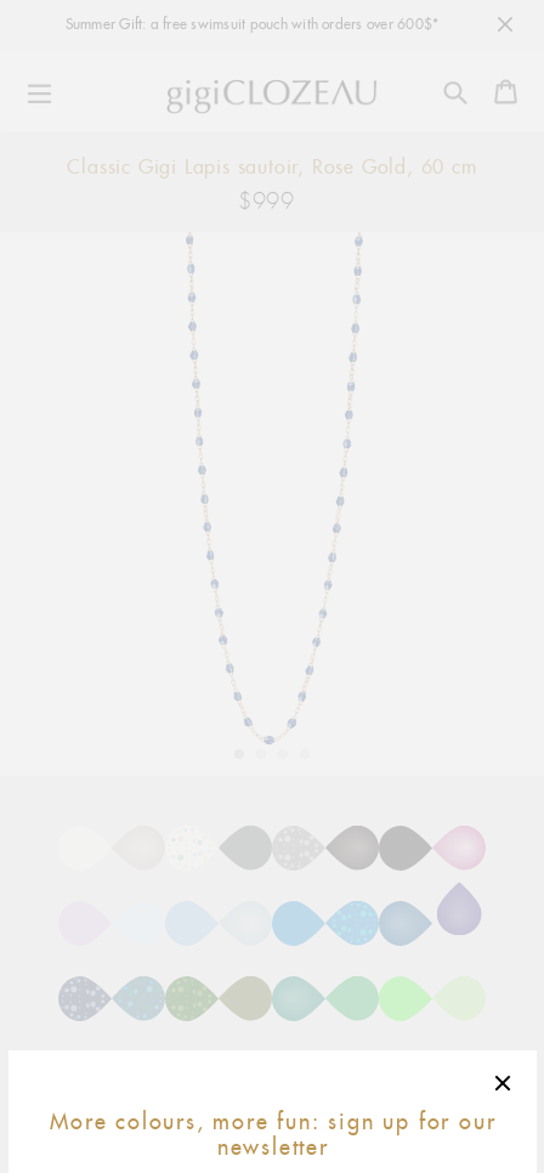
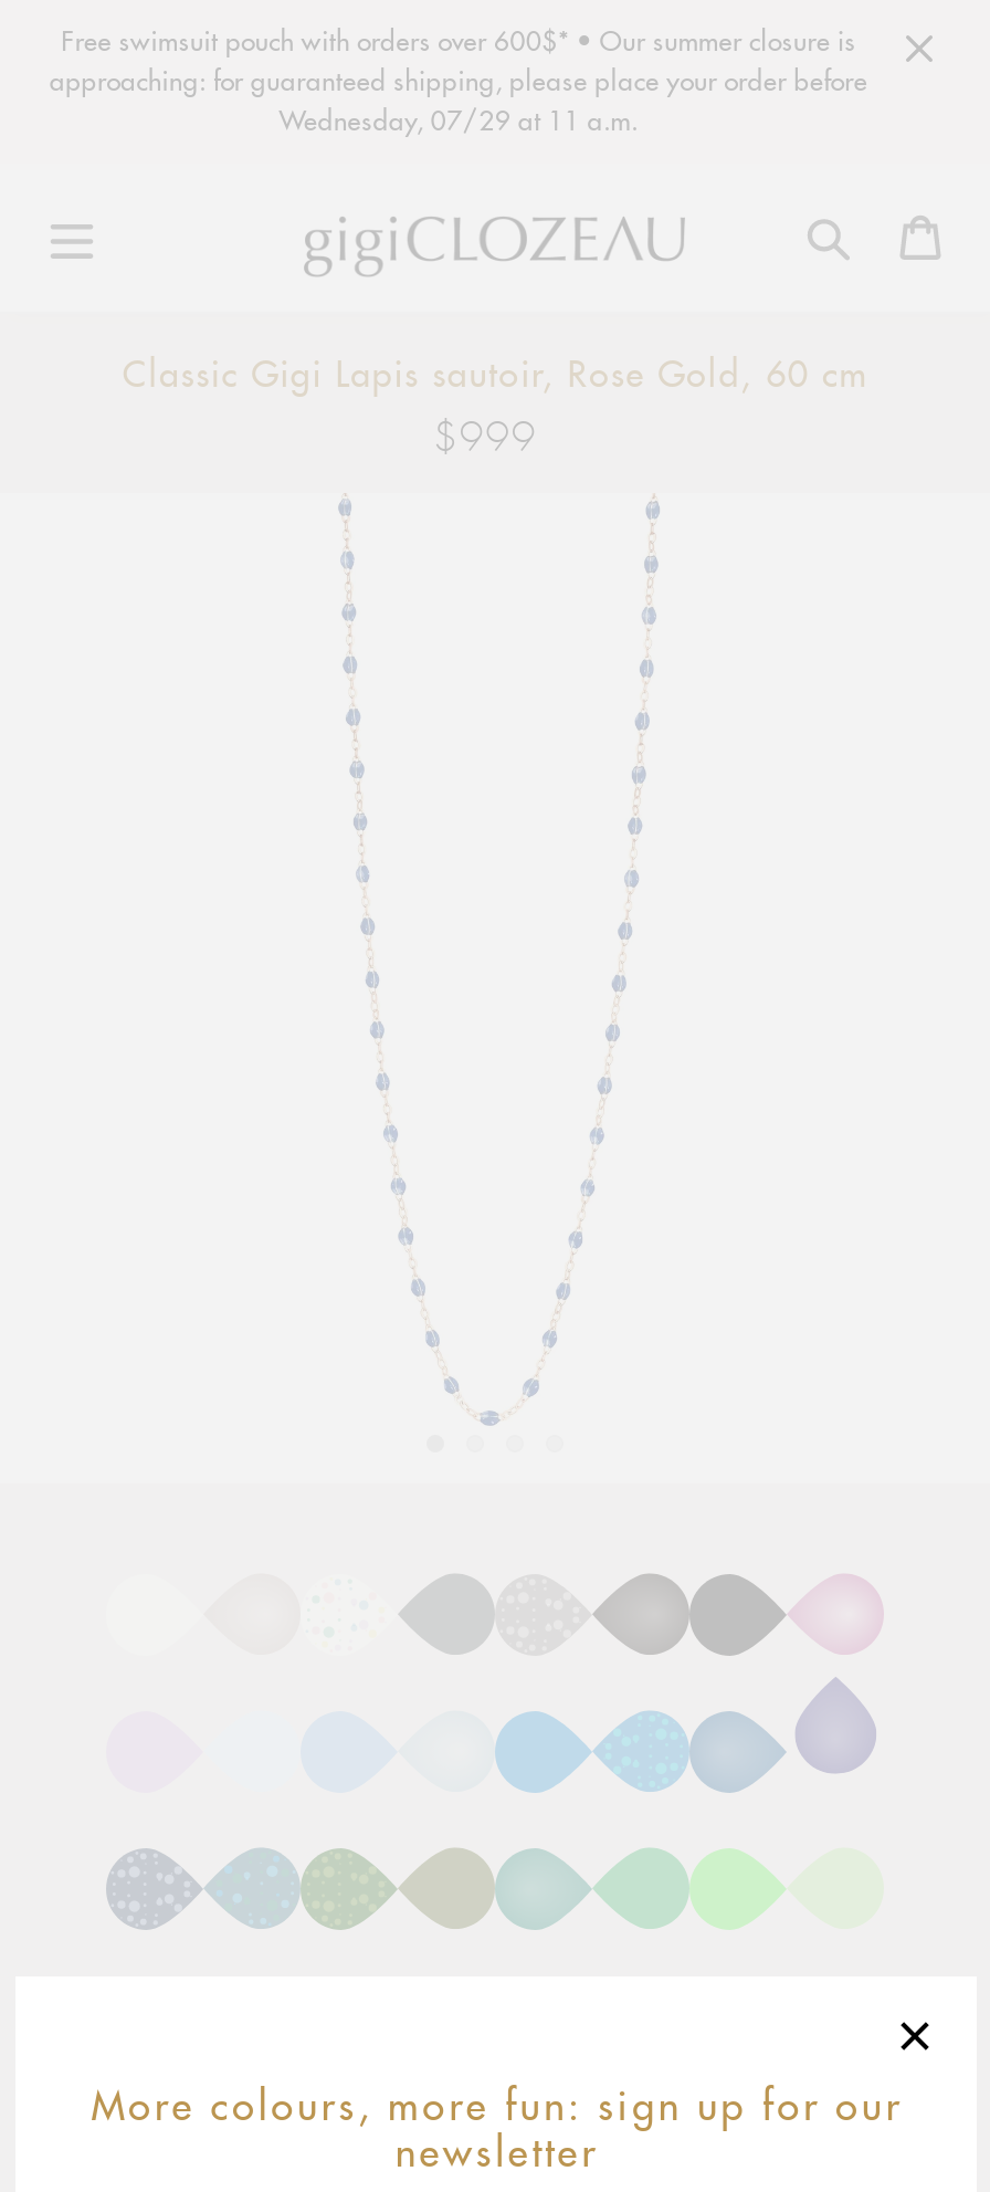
- Summer Gift: a free swimsuit pouch with orders over 600$*
+ Free swimsuit pouch with orders over 600$* • Our summer closure is
+ approaching: for guaranteed shipping, please place your order before
+ Wednesday, 07/29 at 11 a.m.
